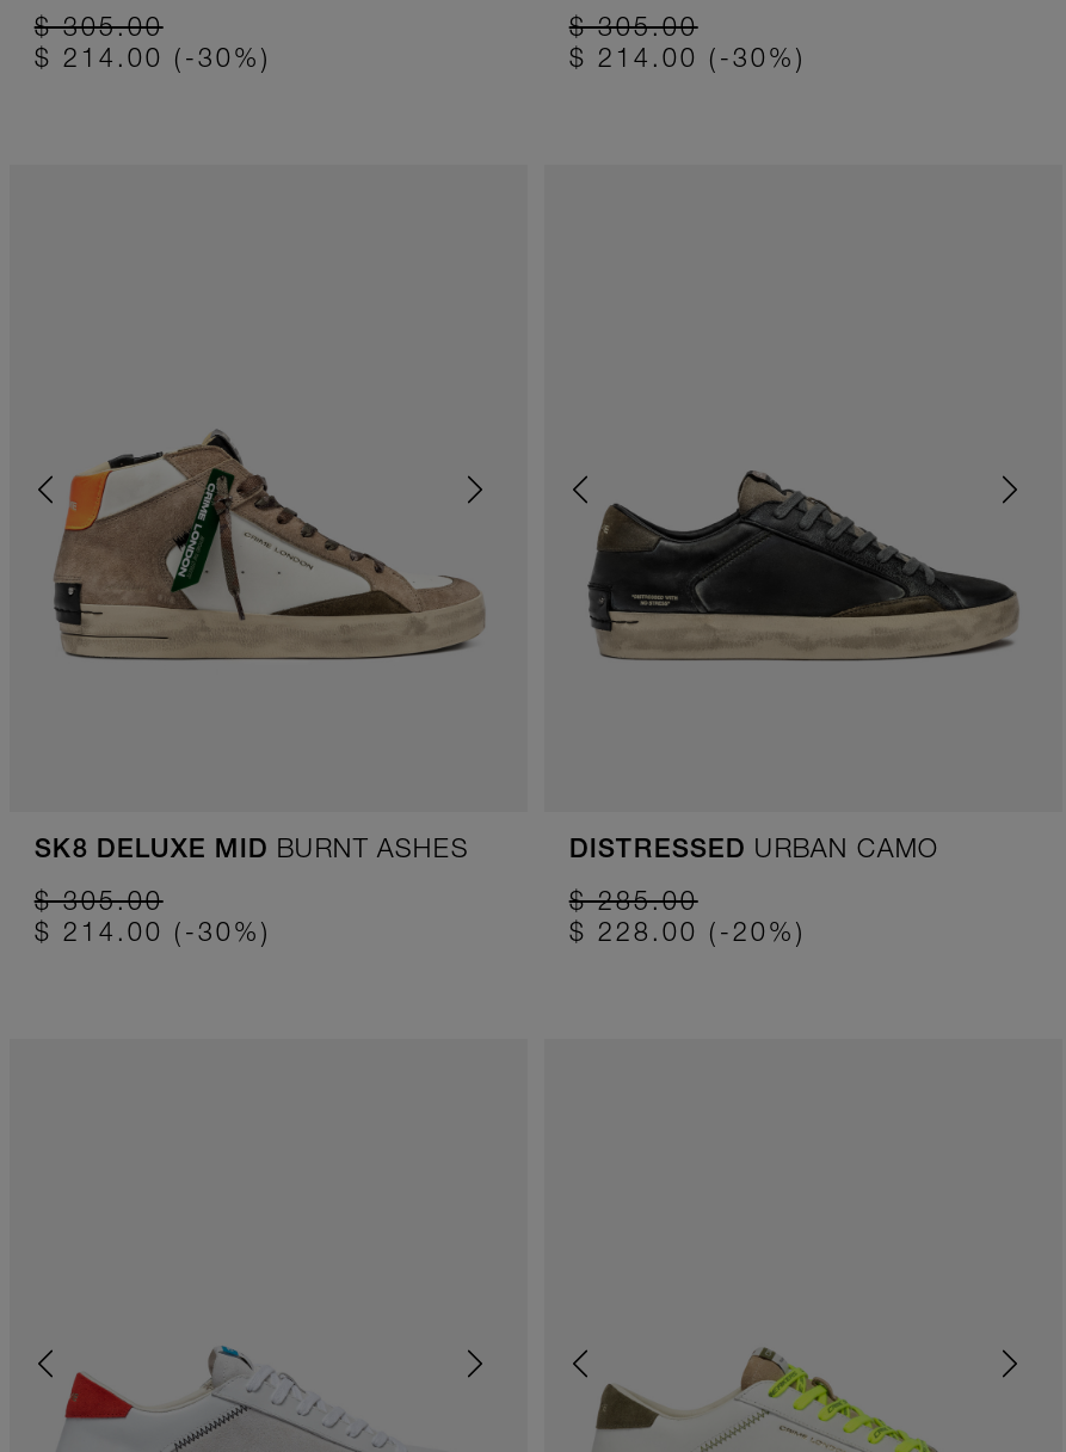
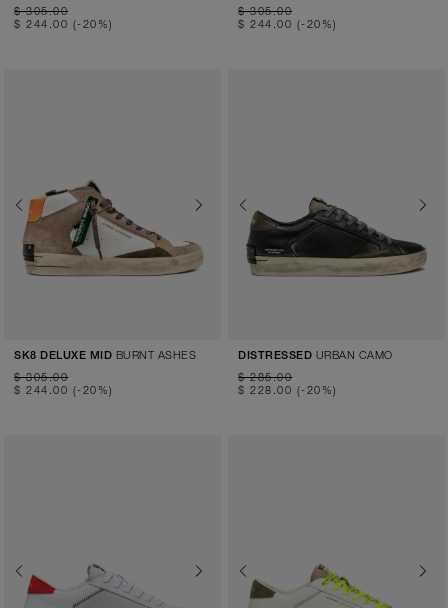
- $ 214.00 (-30%)
+ $ 244.00 (-20%)

- $ 214.00 (-30%)
+ $ 244.00 (-20%)

- $ 214.00 (-30%)
+ $ 244.00 (-20%)
